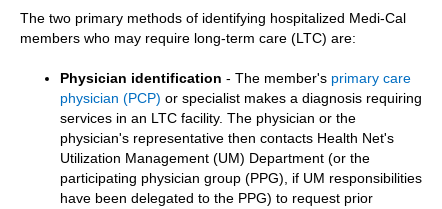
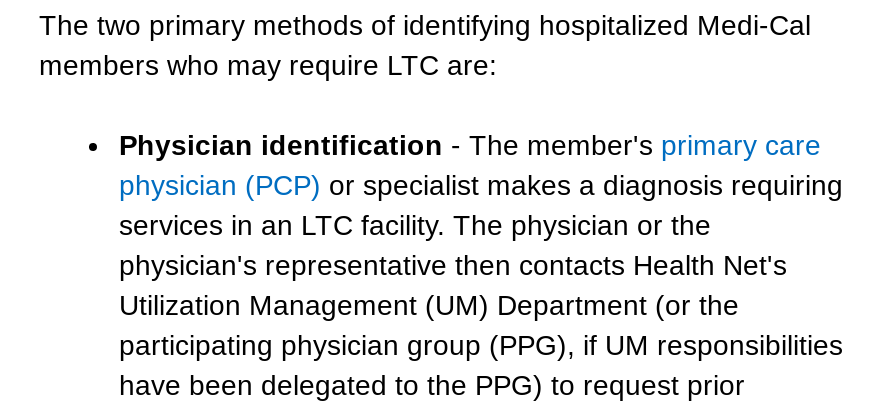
- members who may require long-term care (LTC) are:
+ members who may require LTC are:
